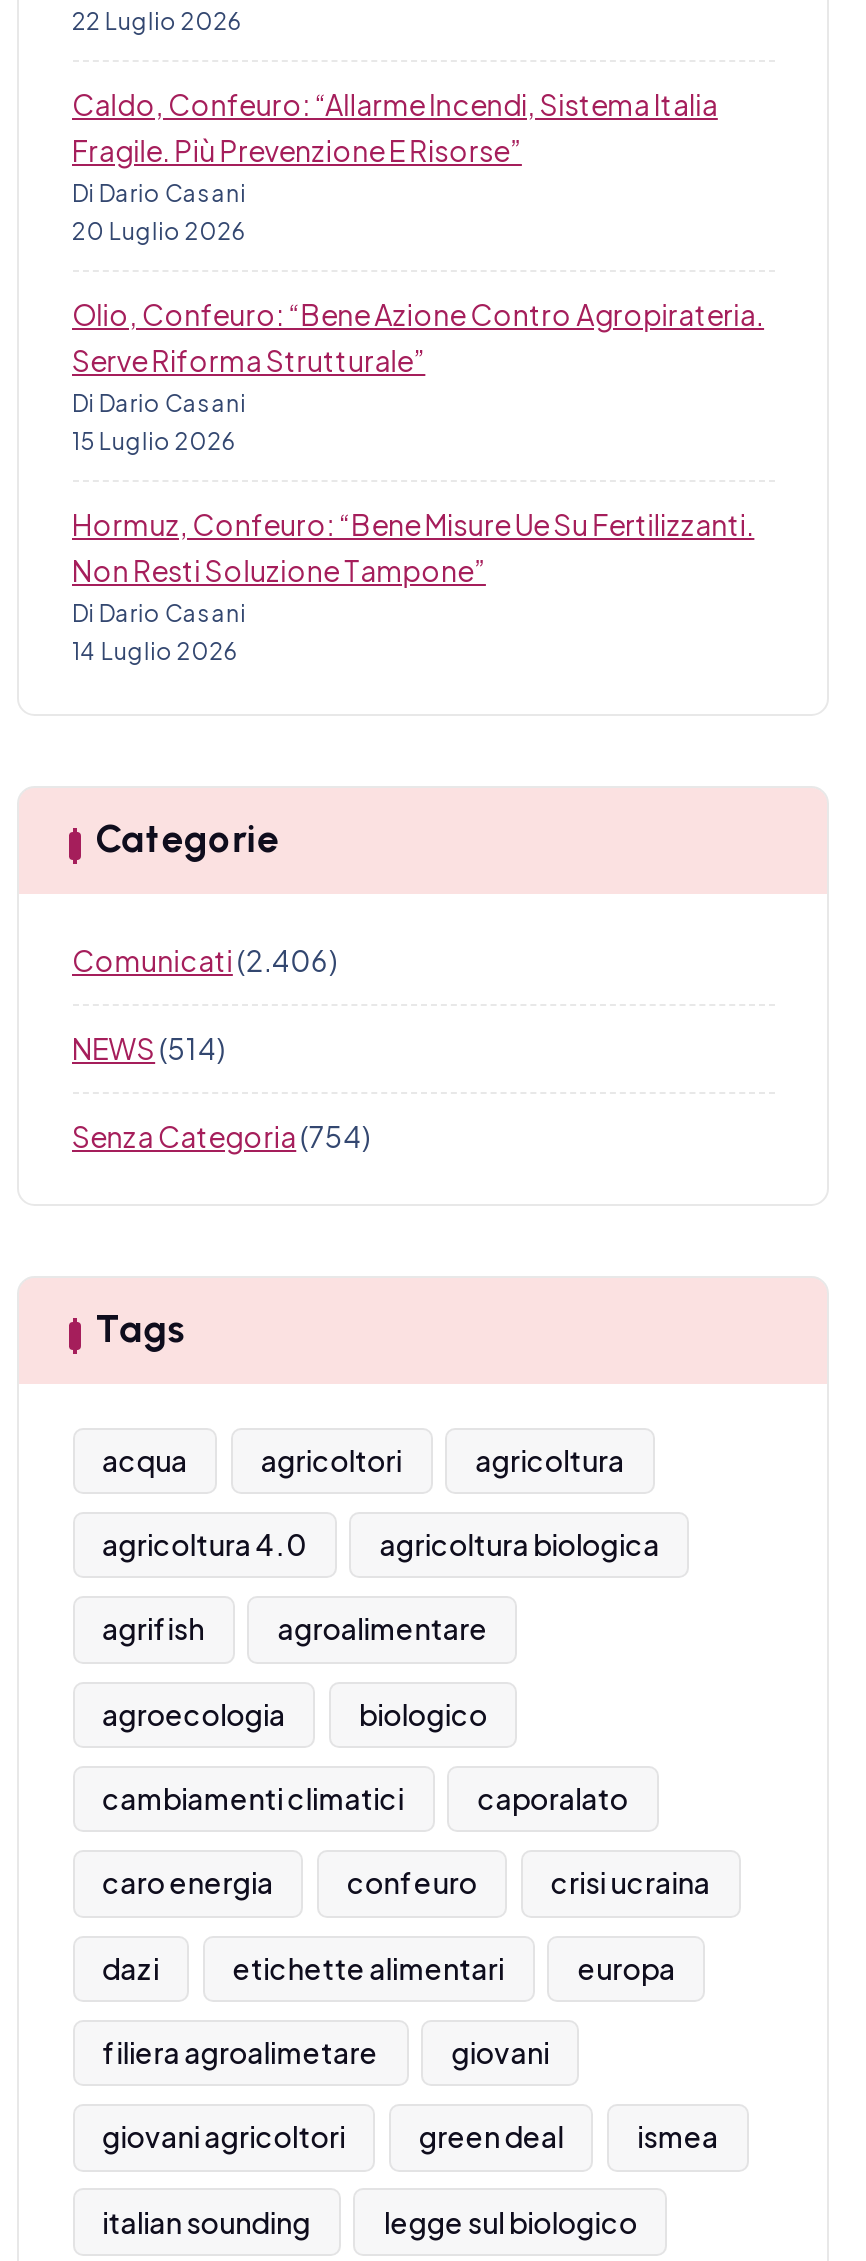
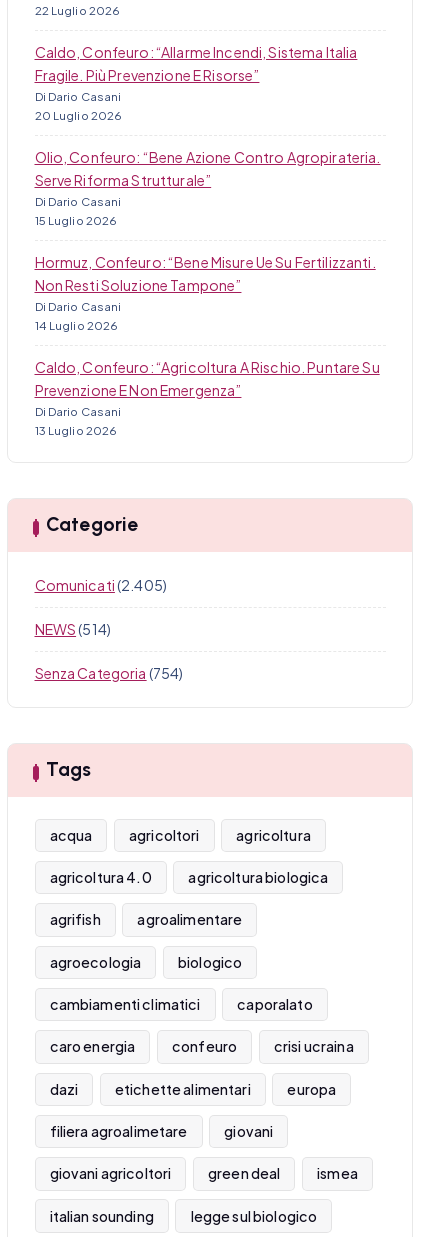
+ Caldo, Confeuro: “Agricoltura A Rischio. Puntare Su
+ Prevenzione E Non Emergenza”
+ Di Dario Casani
+ 13 Luglio 2026

- Comunicati (2.406)
+ Comunicati (2.405)
